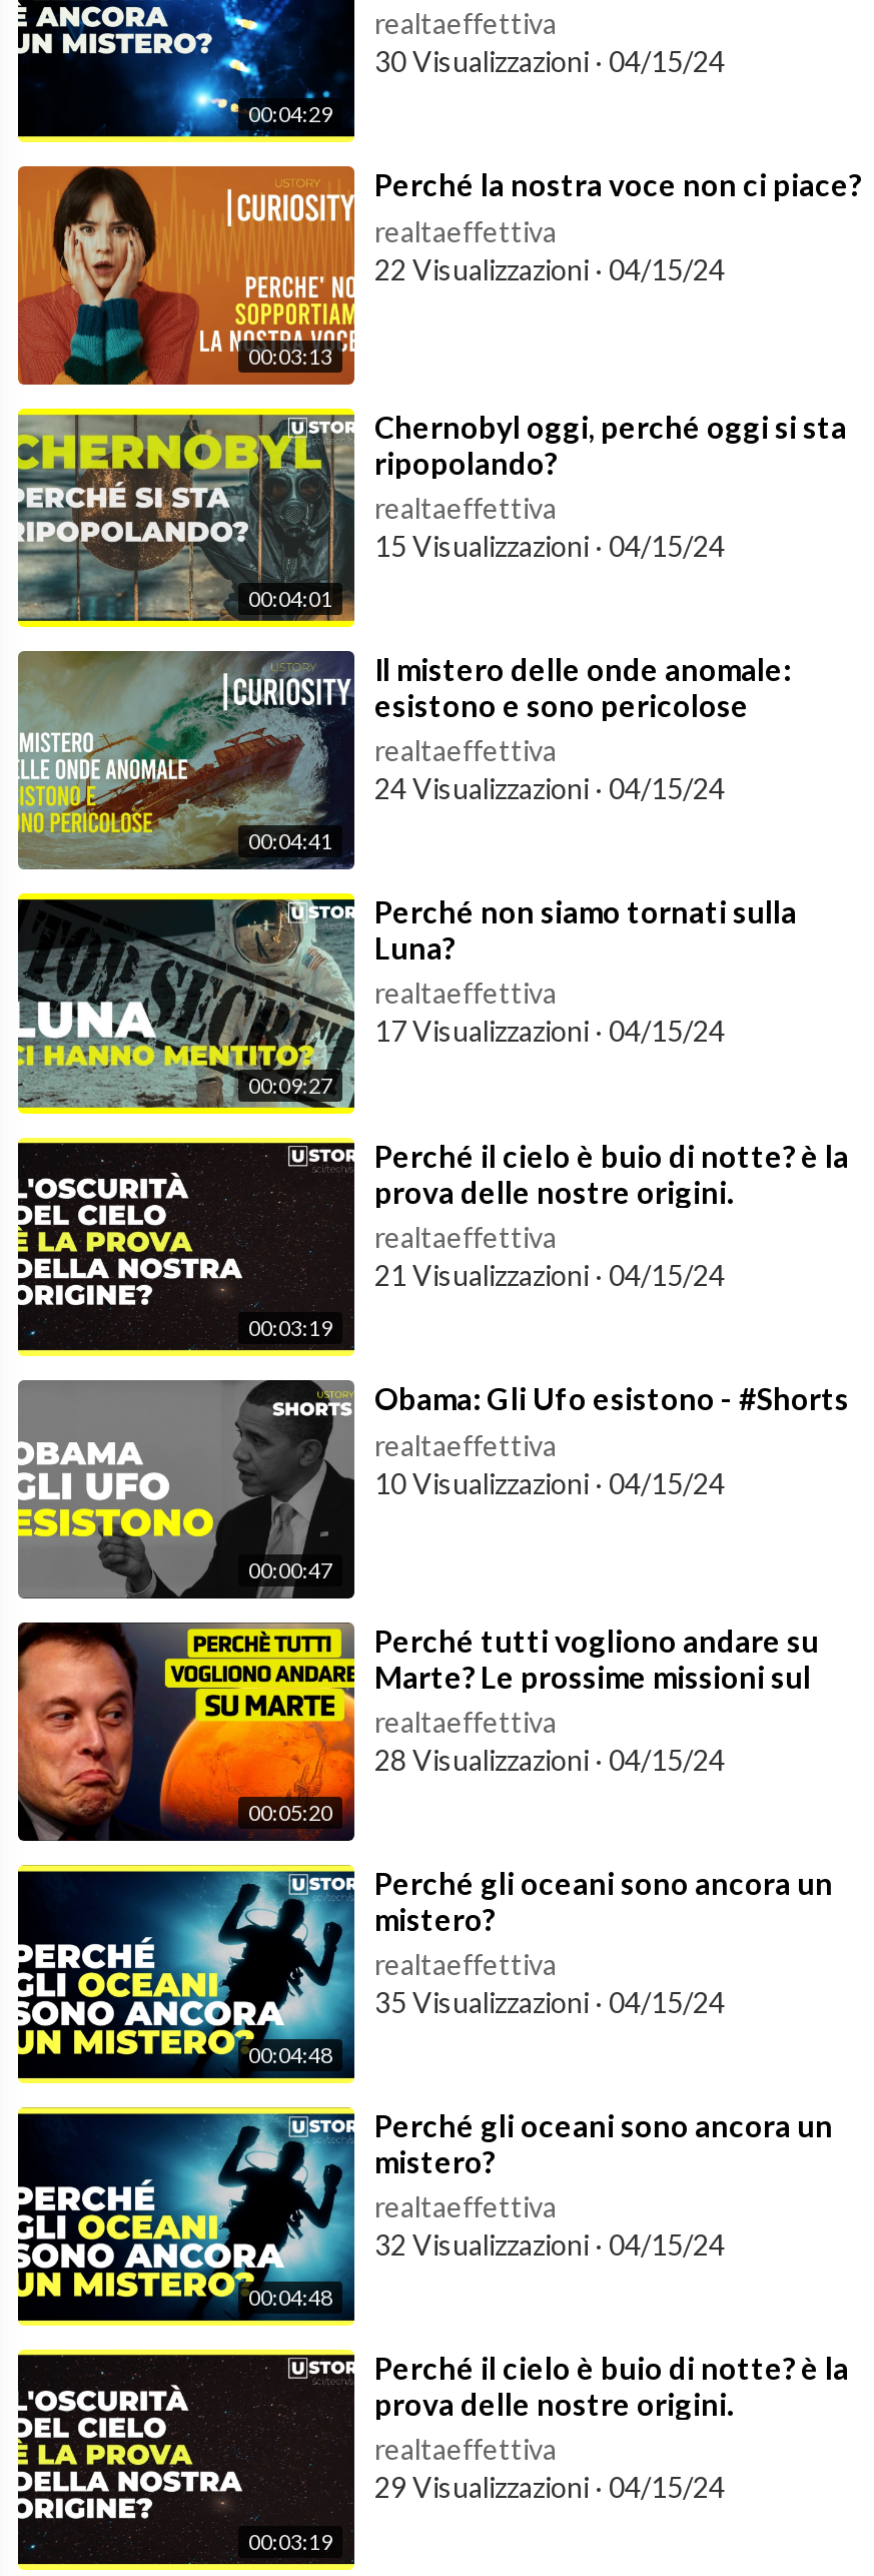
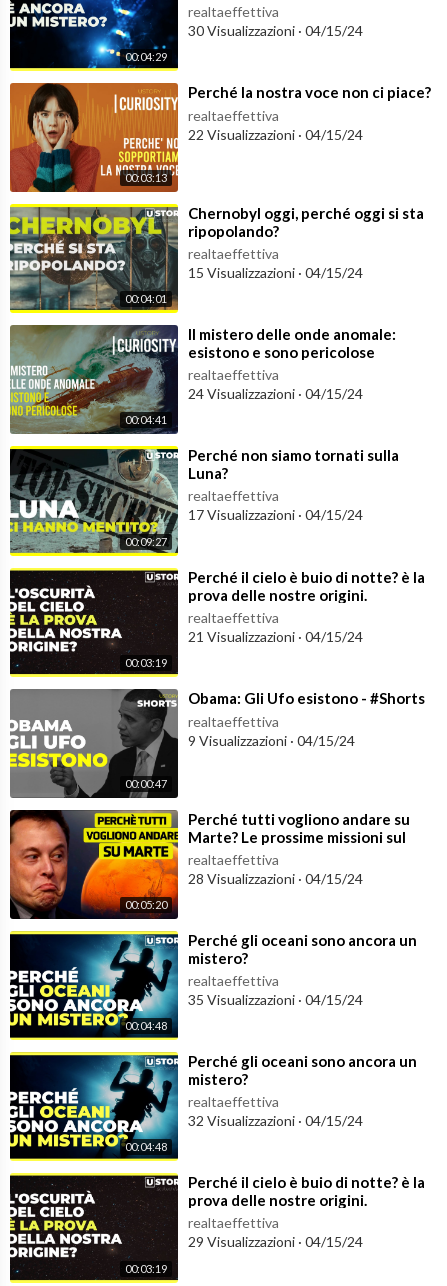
- 10 Visualizzazioni · 04/15/24
+ 9 Visualizzazioni · 04/15/24
